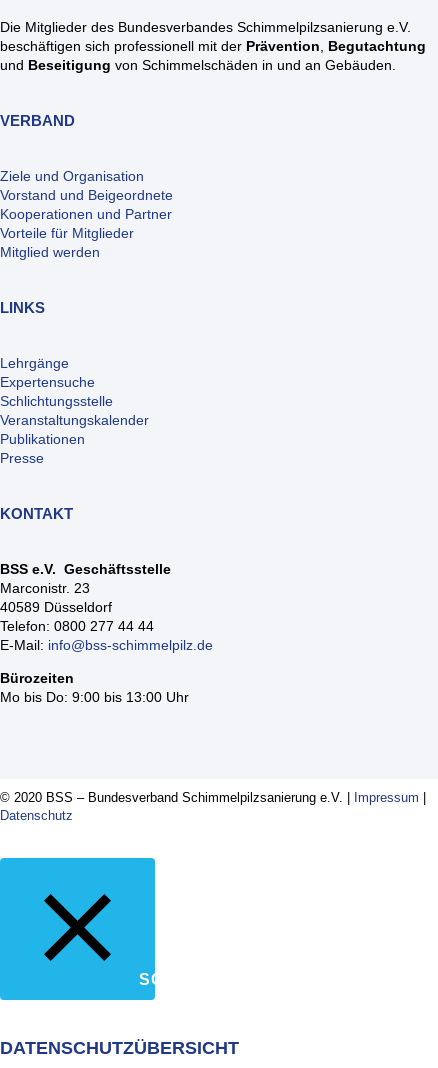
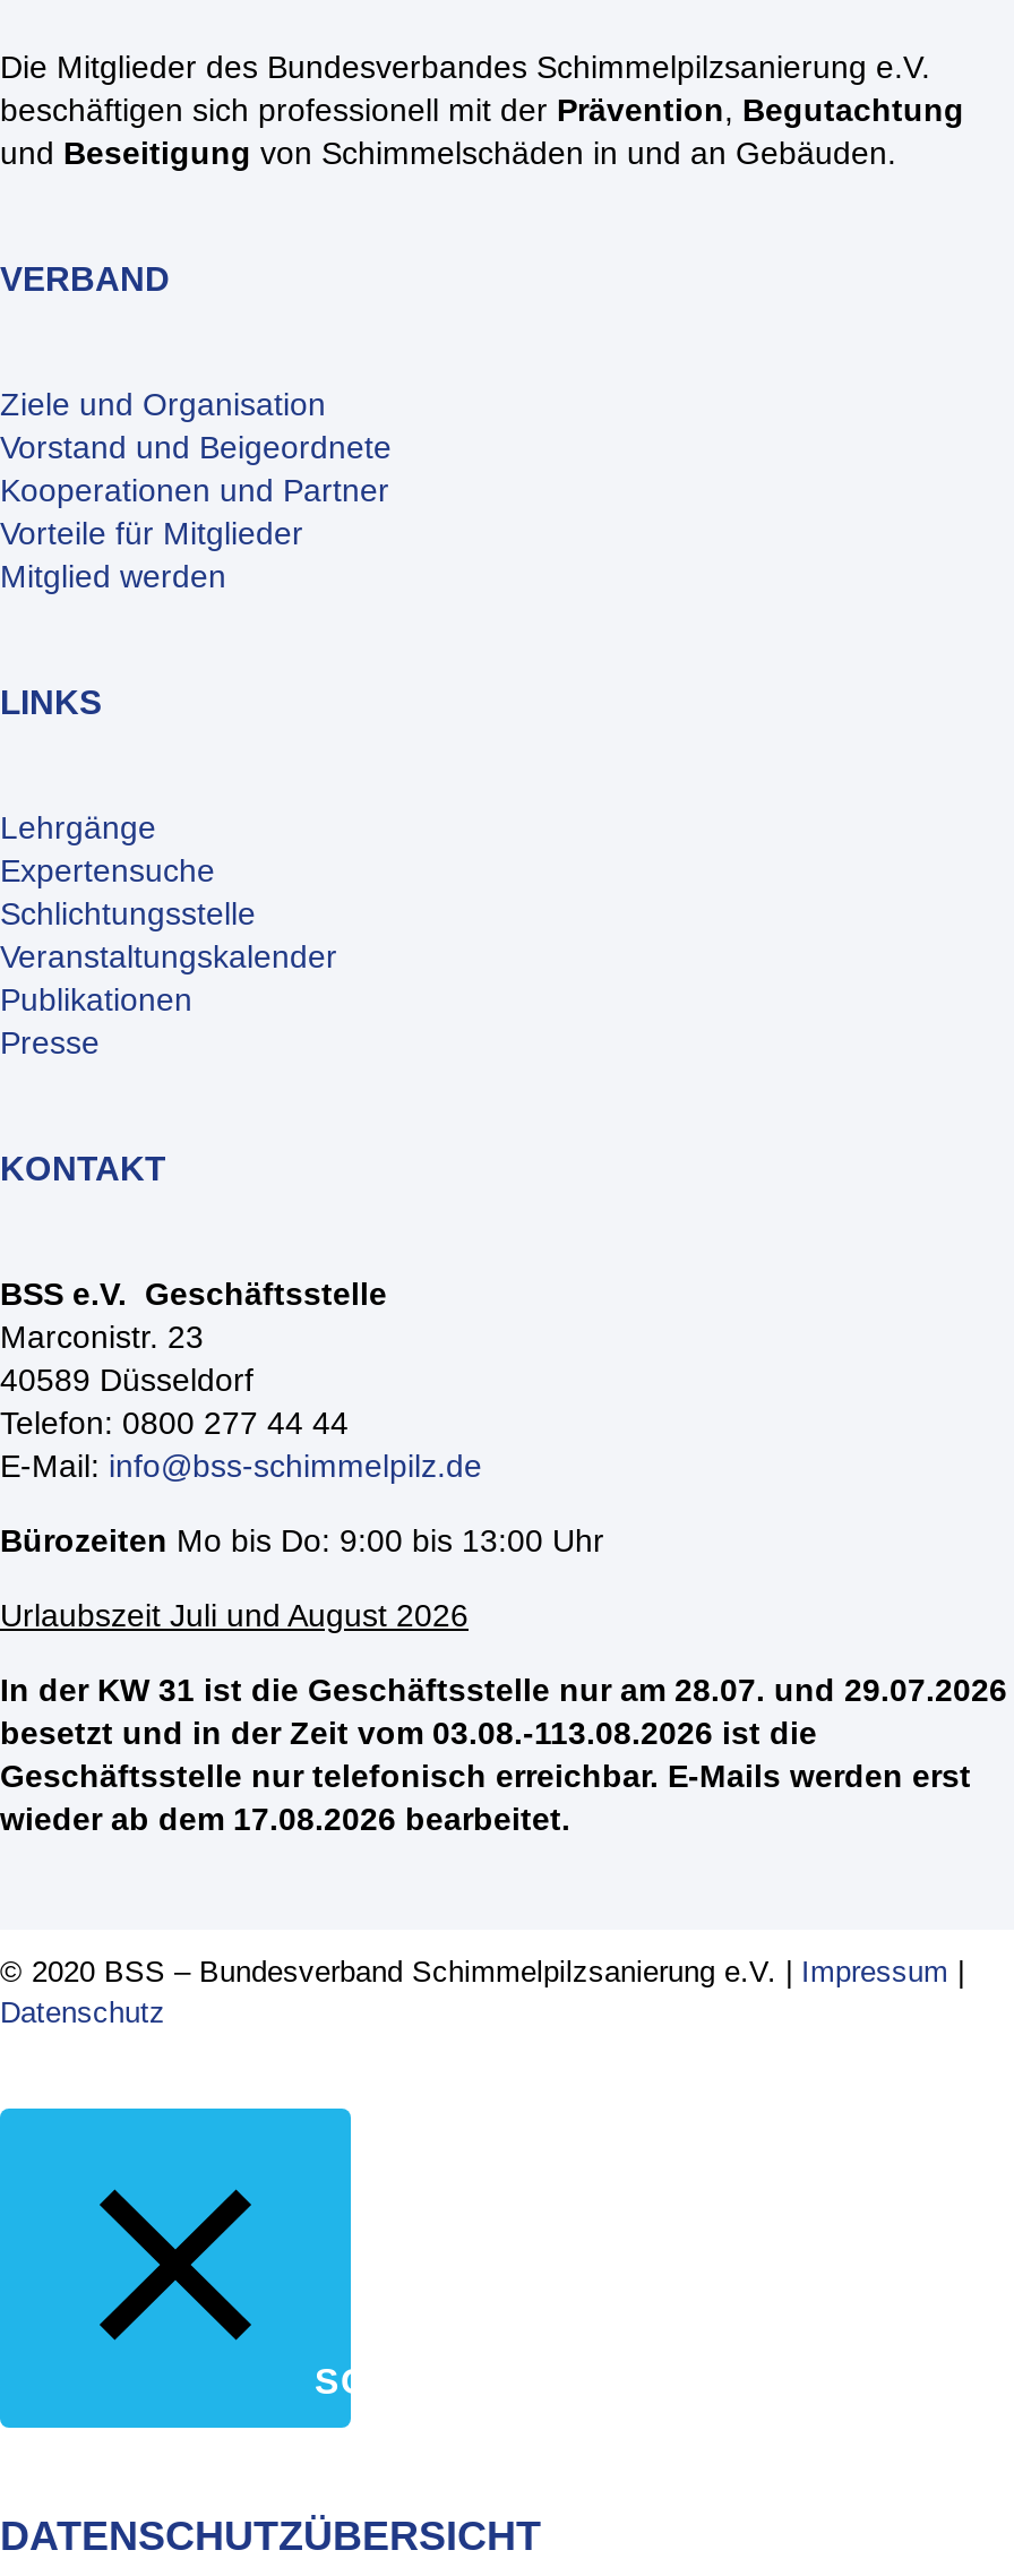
- Bürozeiten
- Mo bis Do: 9:00 bis 13:00 Uhr
+ Bürozeiten Mo bis Do: 9:00 bis 13:00 Uhr
+ Urlaubszeit Juli und August 2026
+ In der KW 31 ist die Geschäftsstelle nur am 28.07. und 29.07.2026
+ besetzt und in der Zeit vom 03.08.-113.08.2026 ist die
+ Geschäftsstelle nur telefonisch erreichbar. E-Mails werden erst
+ wieder ab dem 17.08.2026 bearbeitet.
